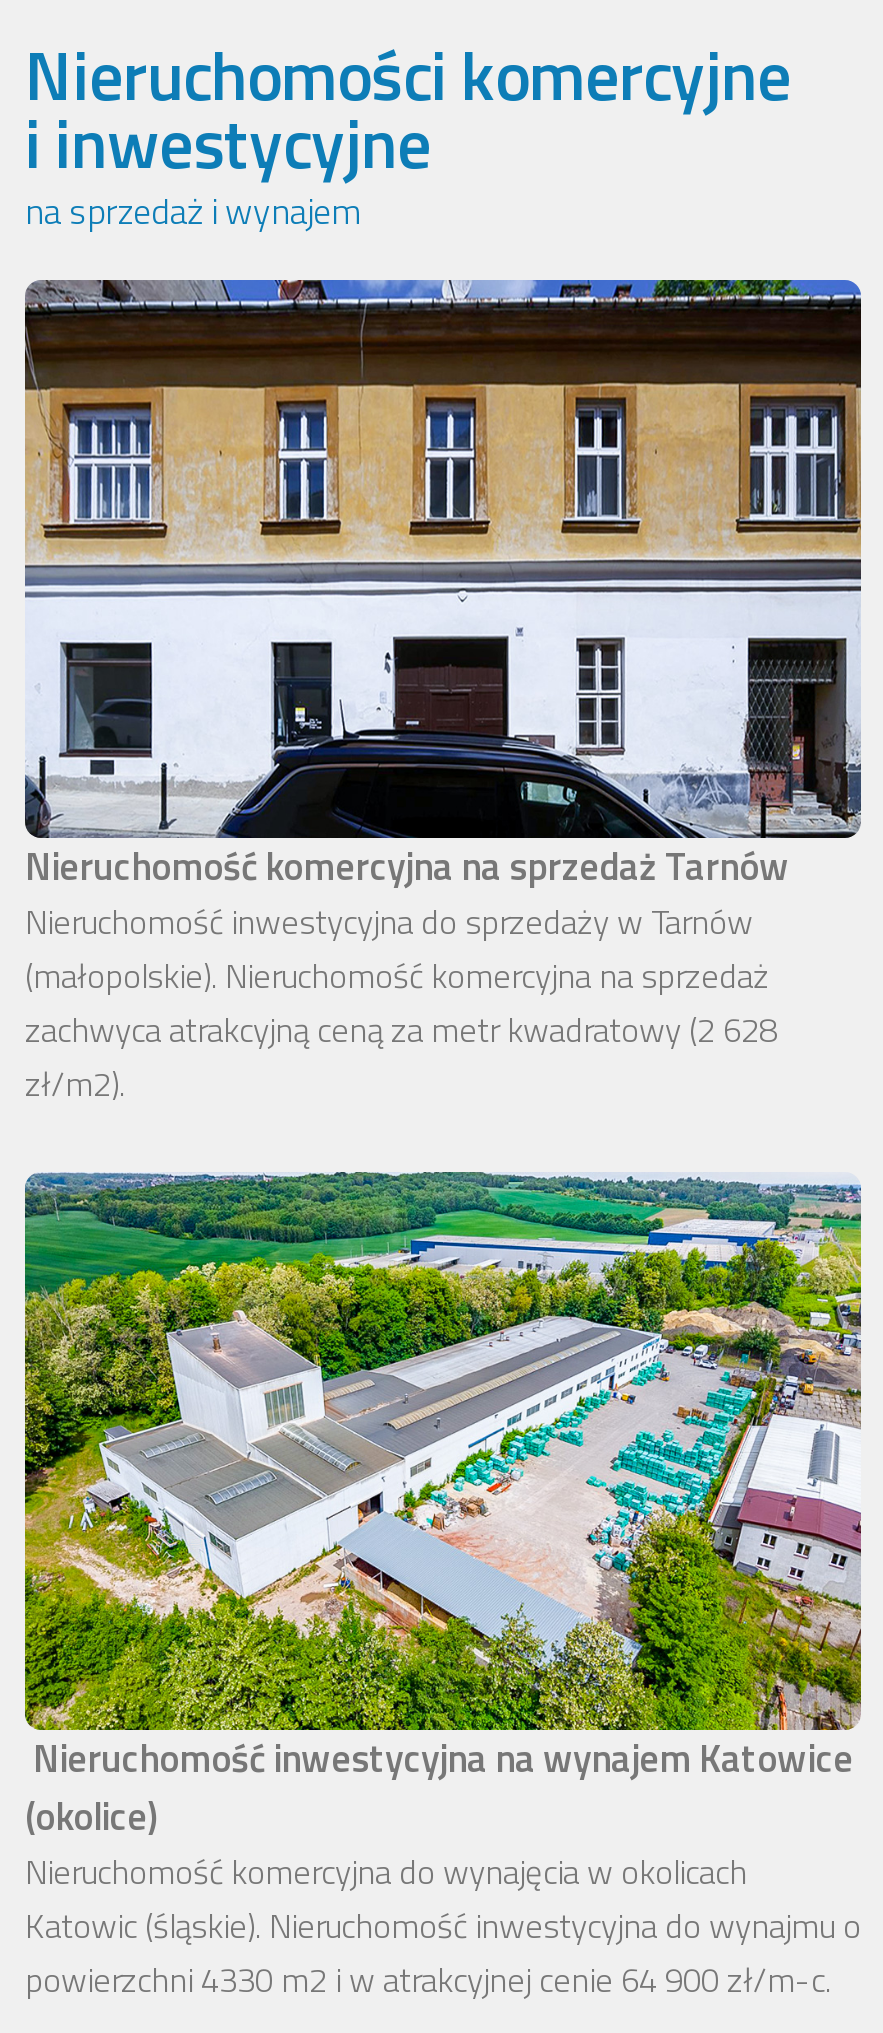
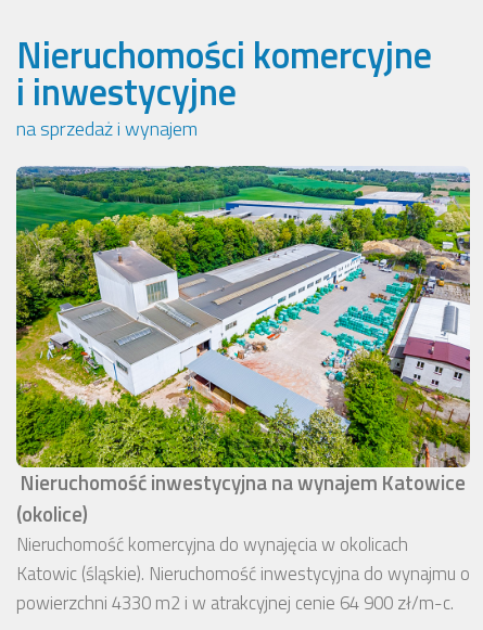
- [image]
- Nieruchomość komercyjna na sprzedaż Tarnów
- Nieruchomość inwestycyjna do sprzedaży w Tarnów
- (małopolskie). Nieruchomość komercyjna na sprzedaż
- zachwyca atrakcyjną ceną za metr kwadratowy (2 628
- zł/m2).
